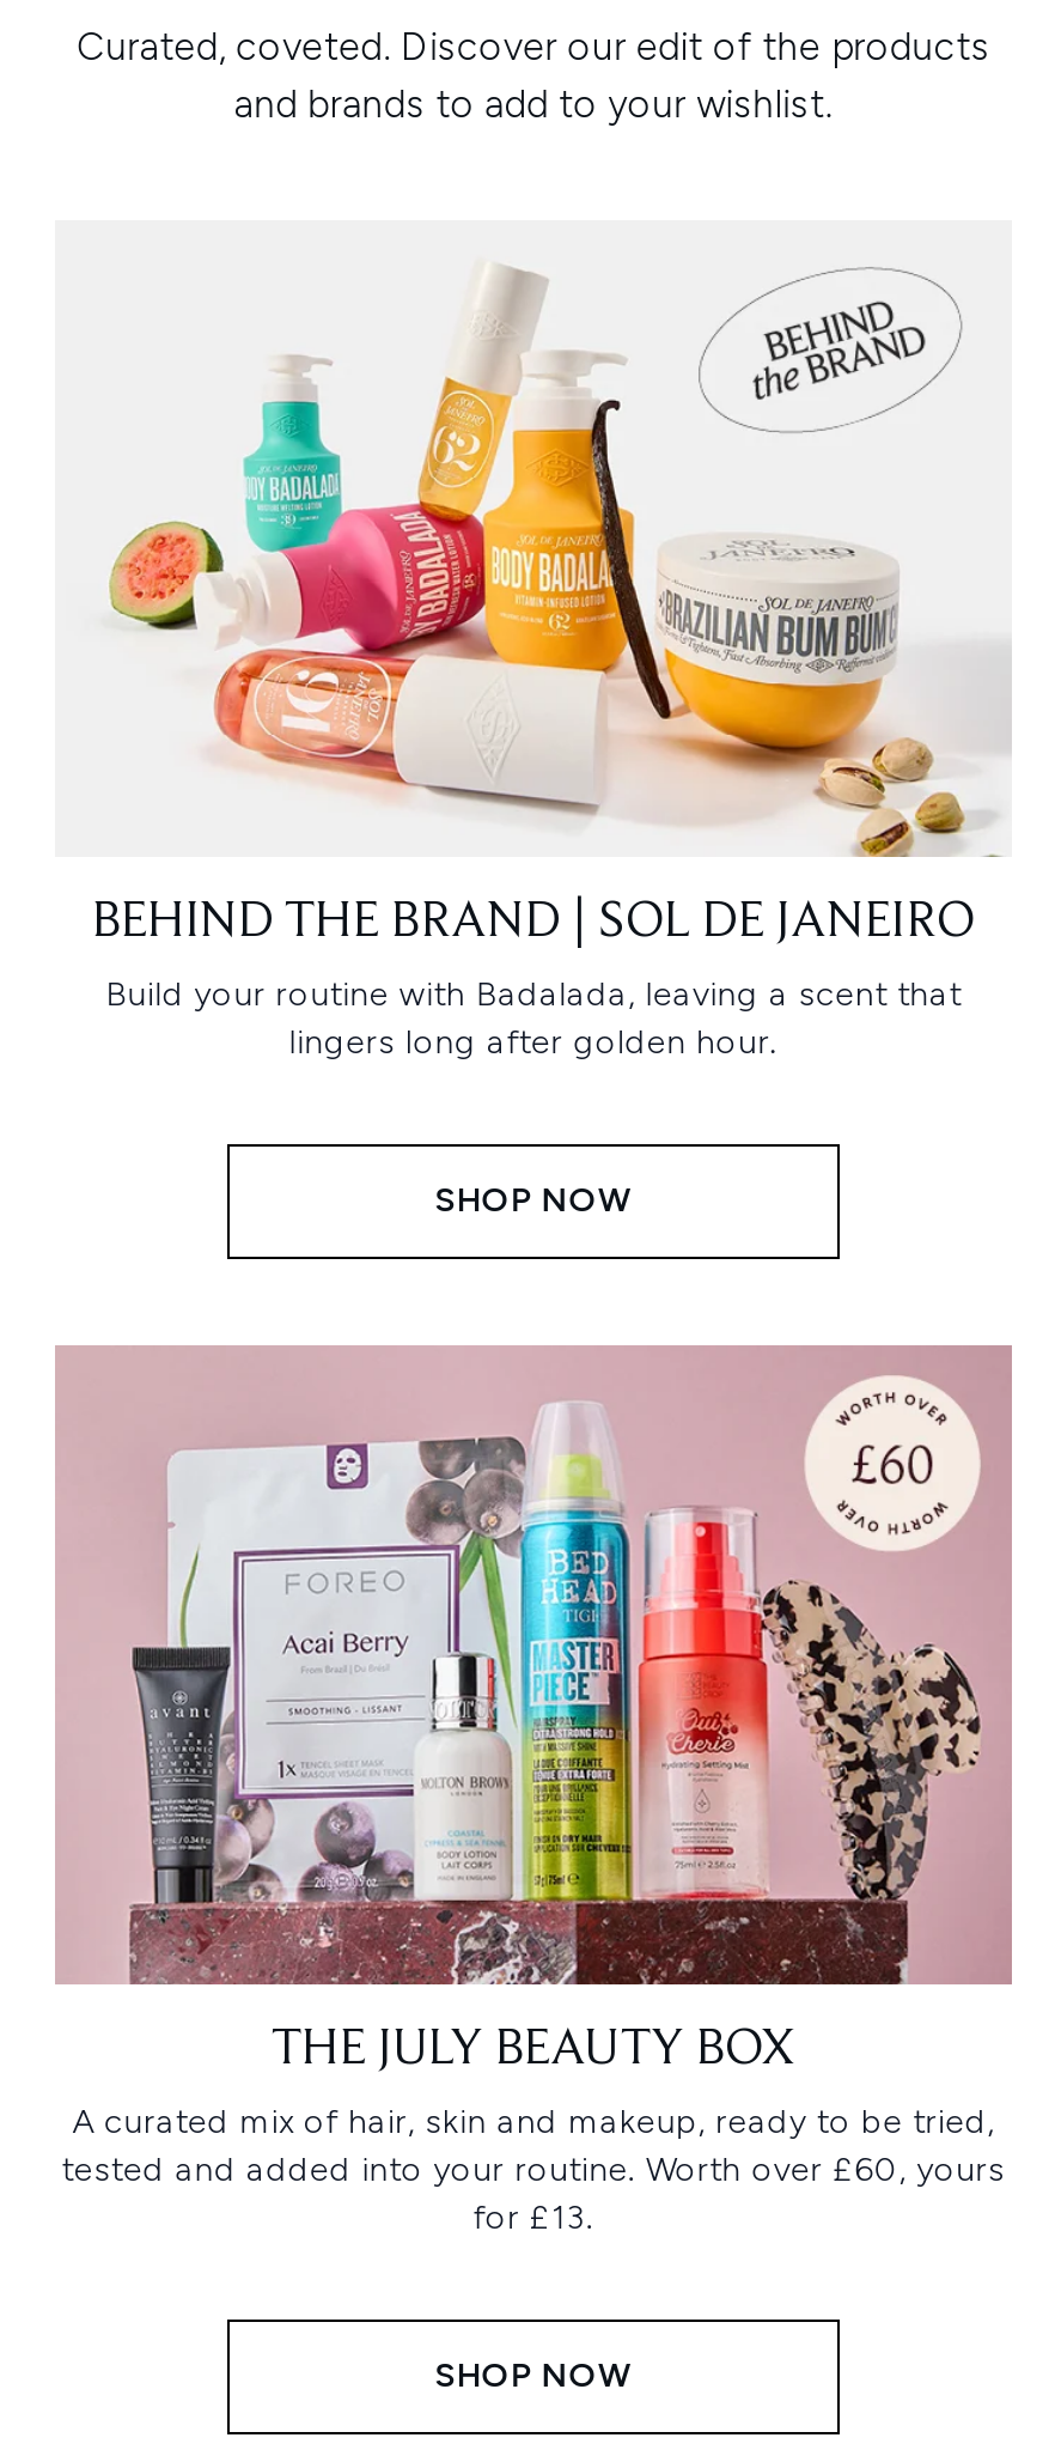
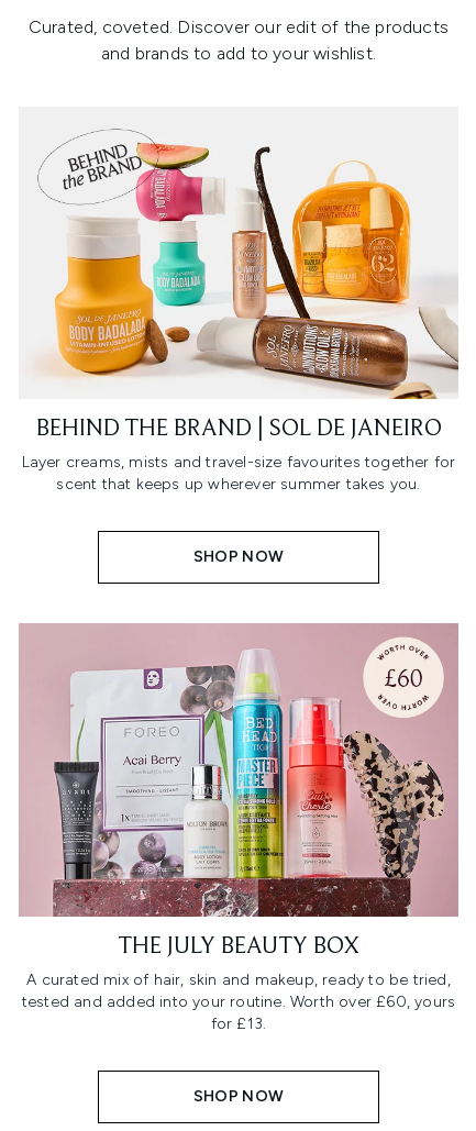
- [image]
+ [image]

- Build your routine with Badalada, leaving a scent that
- lingers long after golden hour.
+ Layer creams, mists and travel-size favourites together for
+ scent that keeps up wherever summer takes you.
